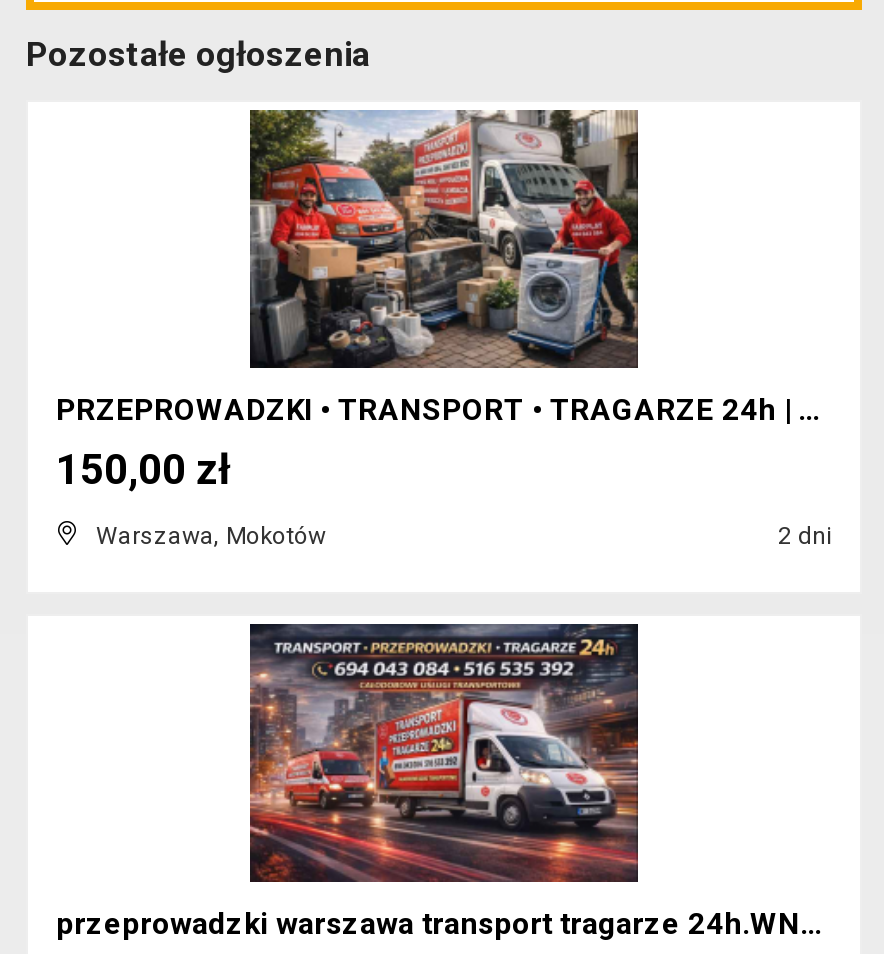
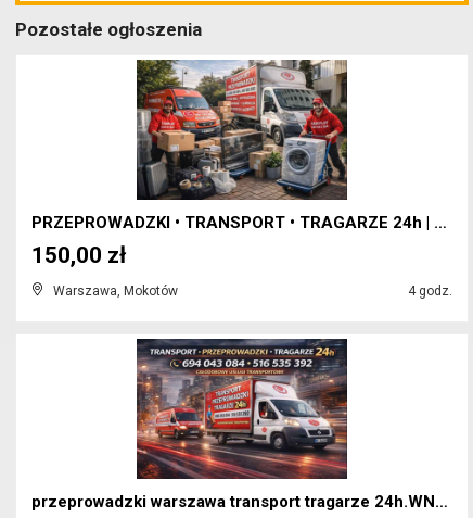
- 2 dni
+ 4 godz.
